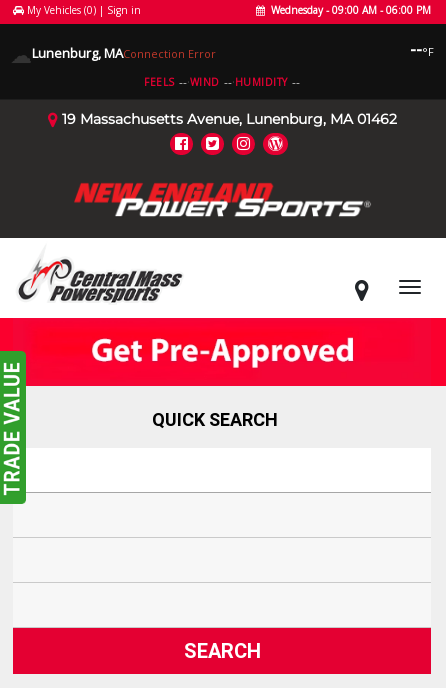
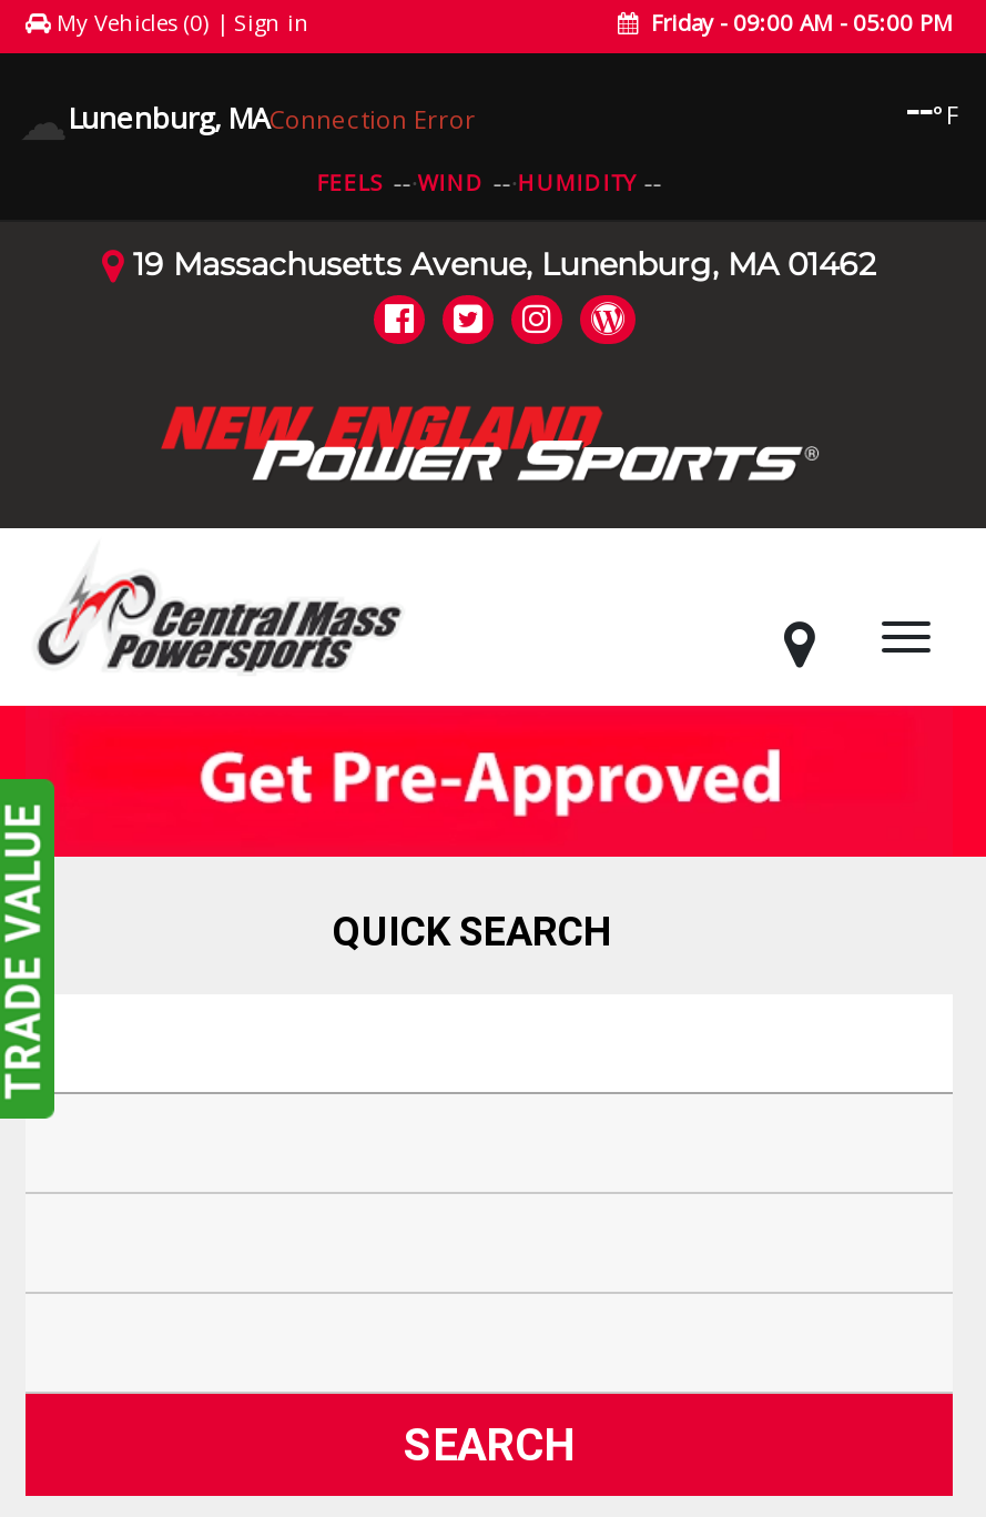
- Wednesday - 09:00 AM - 06:00 PM
+ Friday - 09:00 AM - 05:00 PM
